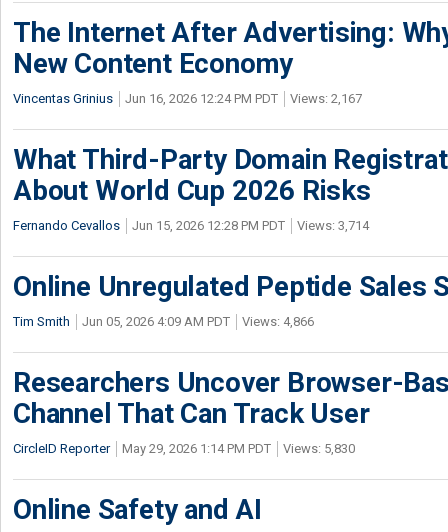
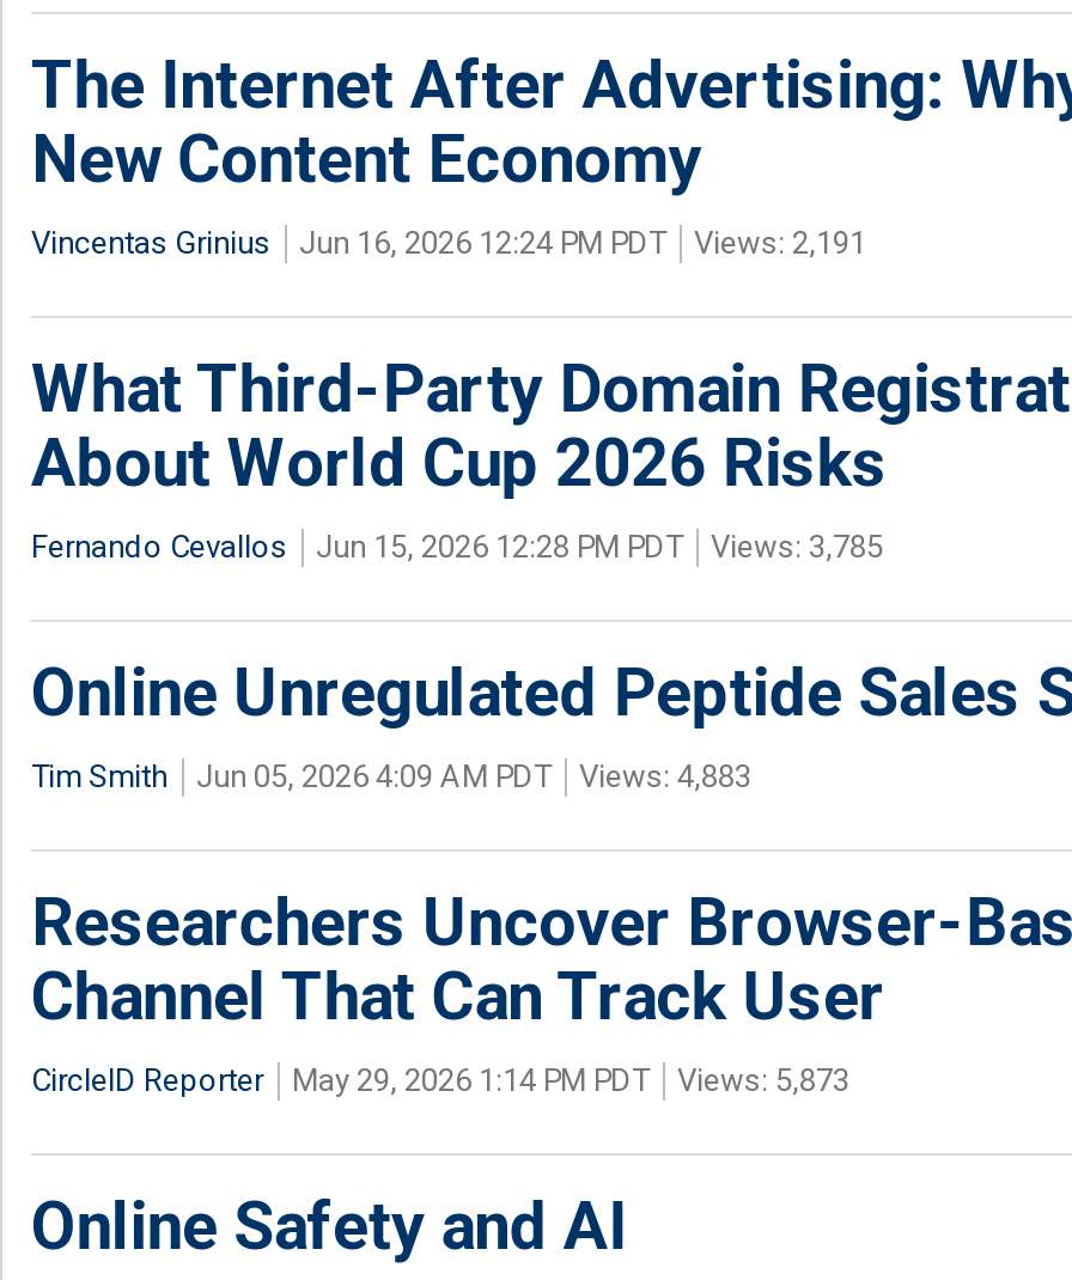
- Vincentas Grinius Jun 16, 2026 12:24 PM PDT Views: 2,167
+ Vincentas Grinius Jun 16, 2026 12:24 PM PDT Views: 2,191

- Fernando Cevallos Jun 15, 2026 12:28 PM PDT Views: 3,714
+ Fernando Cevallos Jun 15, 2026 12:28 PM PDT Views: 3,785

- Tim Smith Jun 05, 2026 4:09 AM PDT Views: 4,866
+ Tim Smith Jun 05, 2026 4:09 AM PDT Views: 4,883

- CircleID Reporter May 29, 2026 1:14 PM PDT Views: 5,830
+ CircleID Reporter May 29, 2026 1:14 PM PDT Views: 5,873
